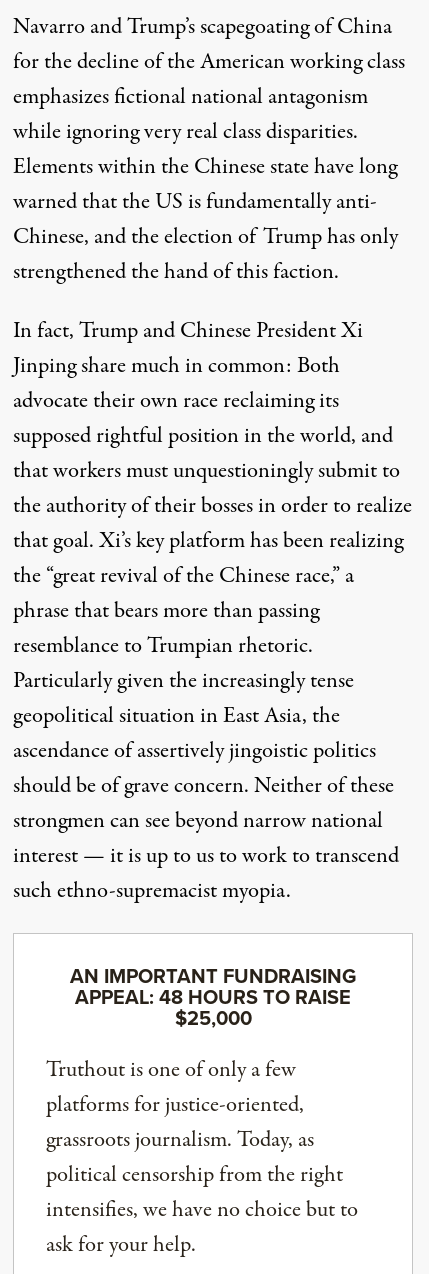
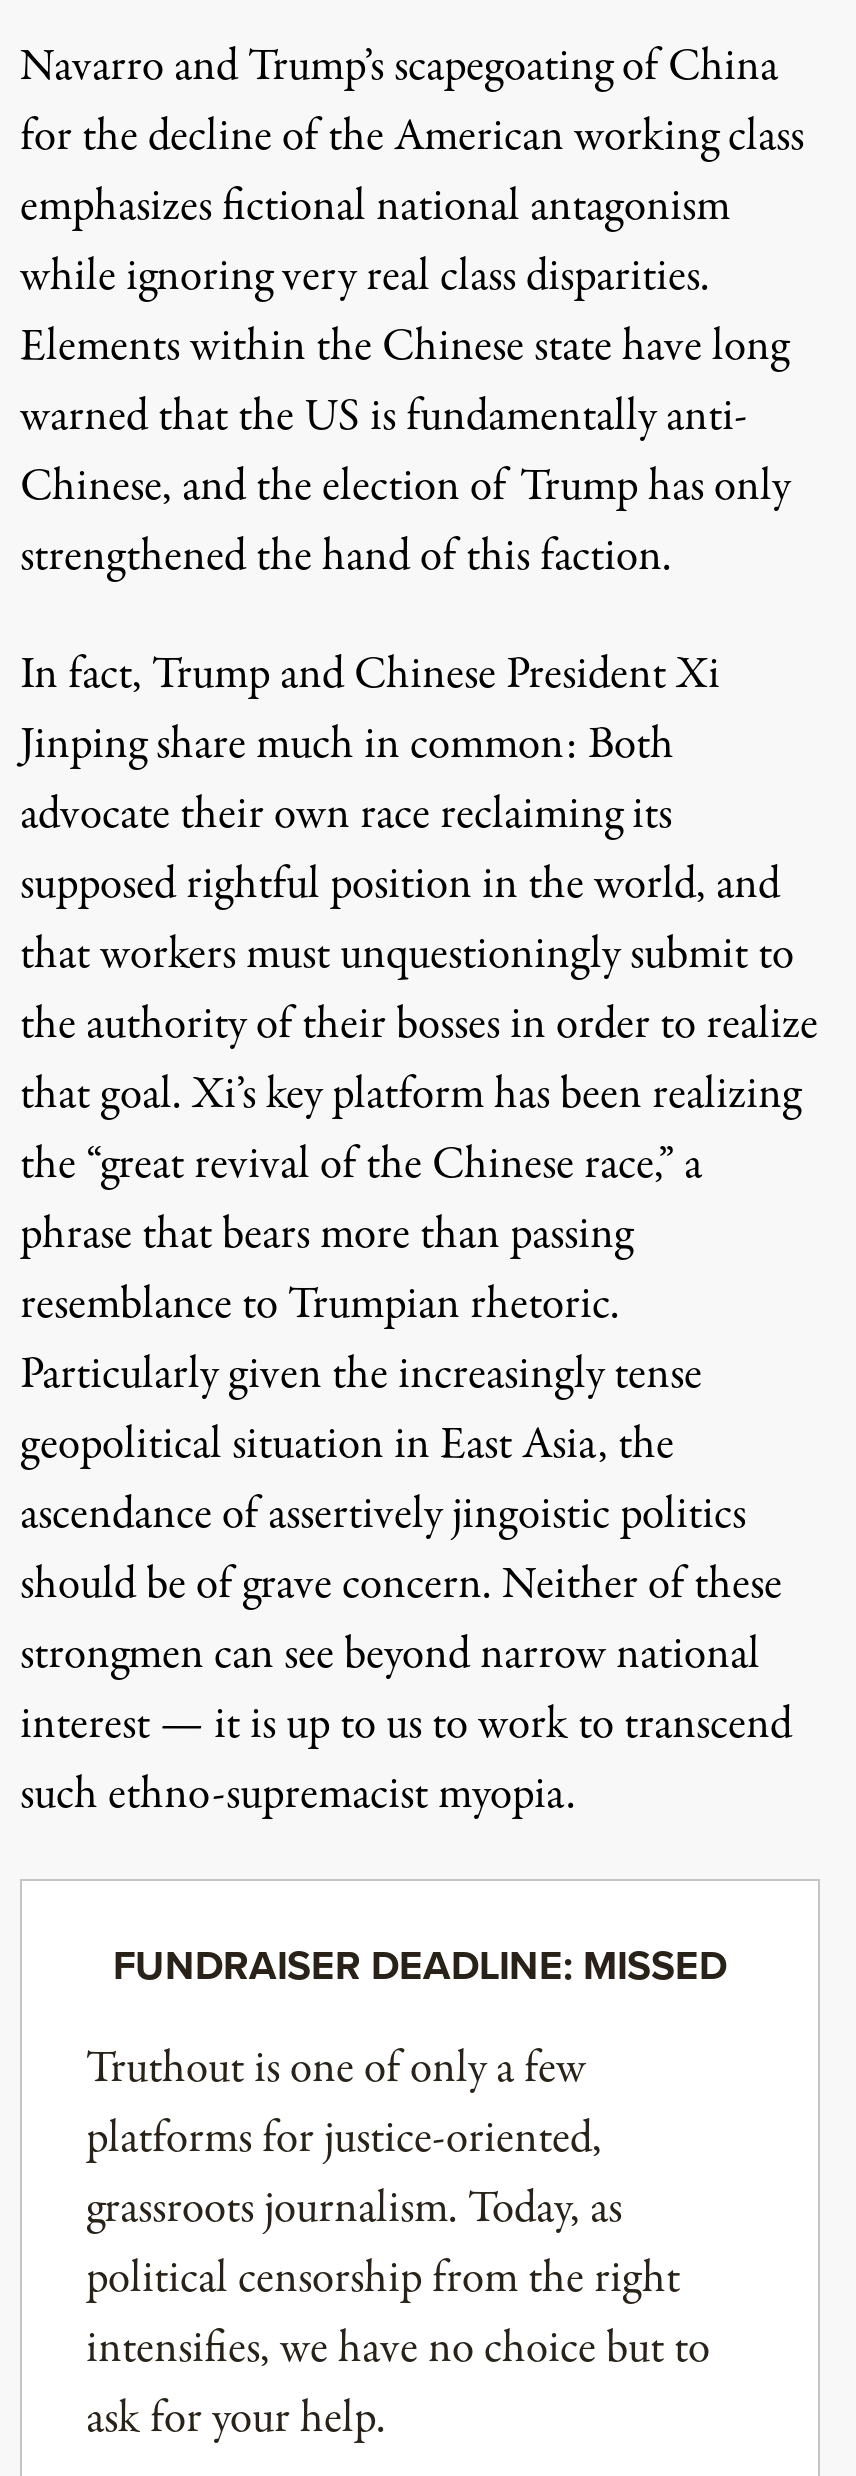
- AN IMPORTANT FUNDRAISING
- APPEAL: 48 HOURS TO RAISE
- $25,000
+ FUNDRAISER DEADLINE: MISSED
